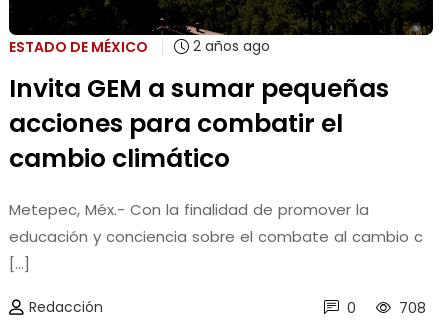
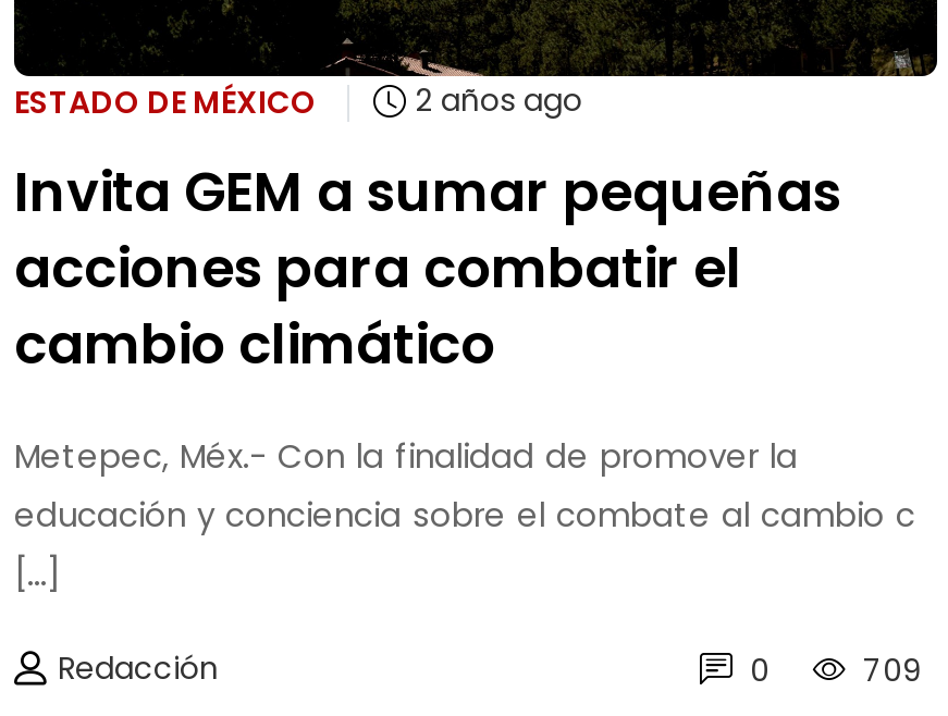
- 0 708
+ 0 709
